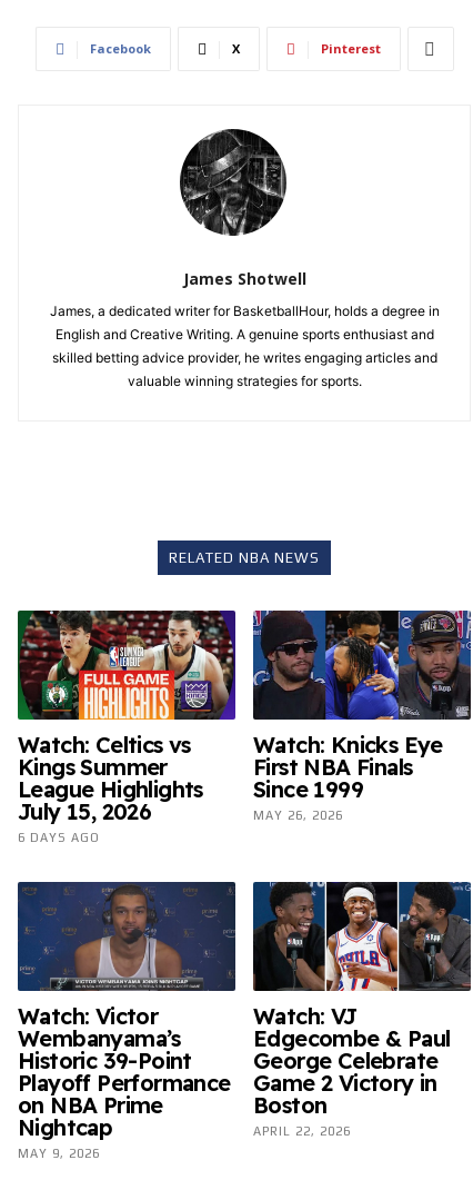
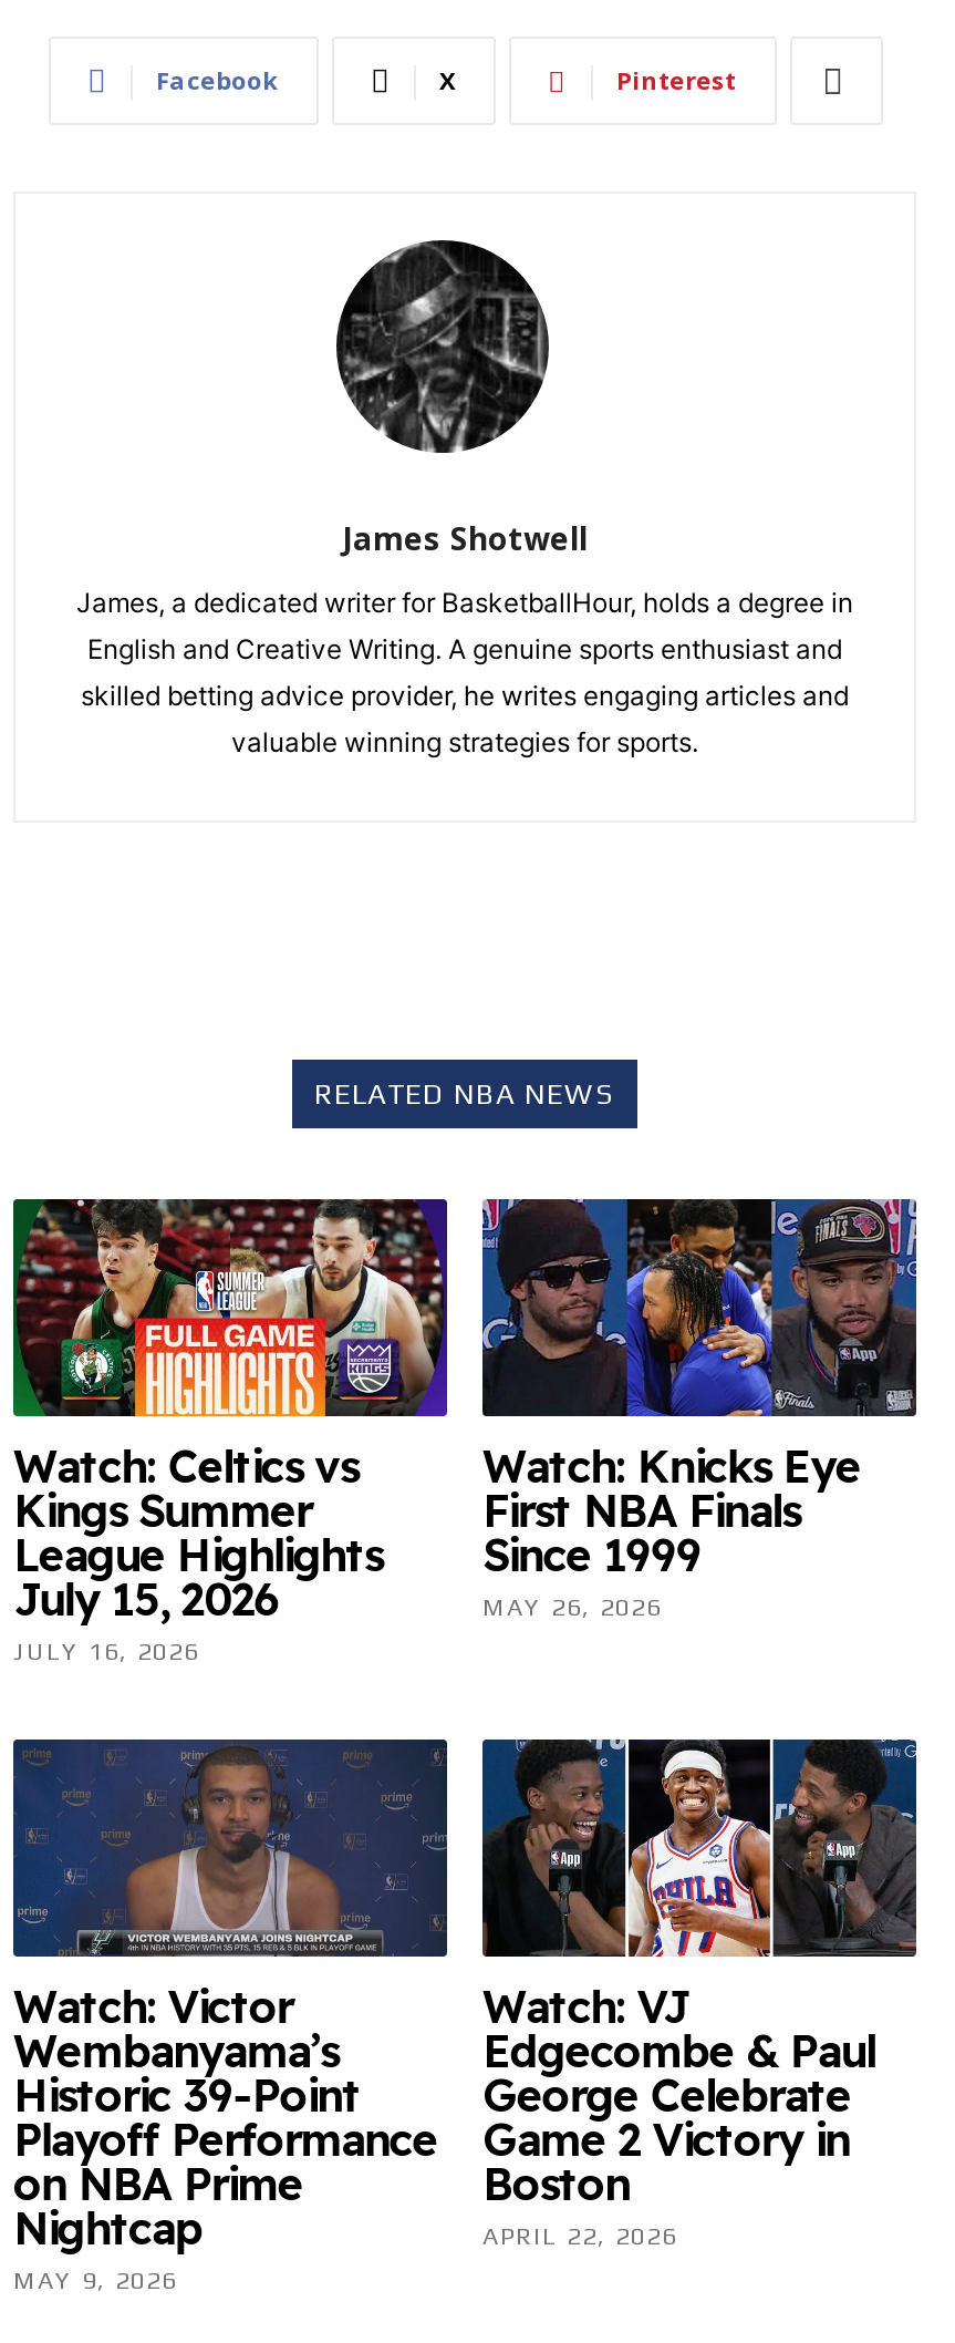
- 6 DAYS AGO
+ JULY 16, 2026
